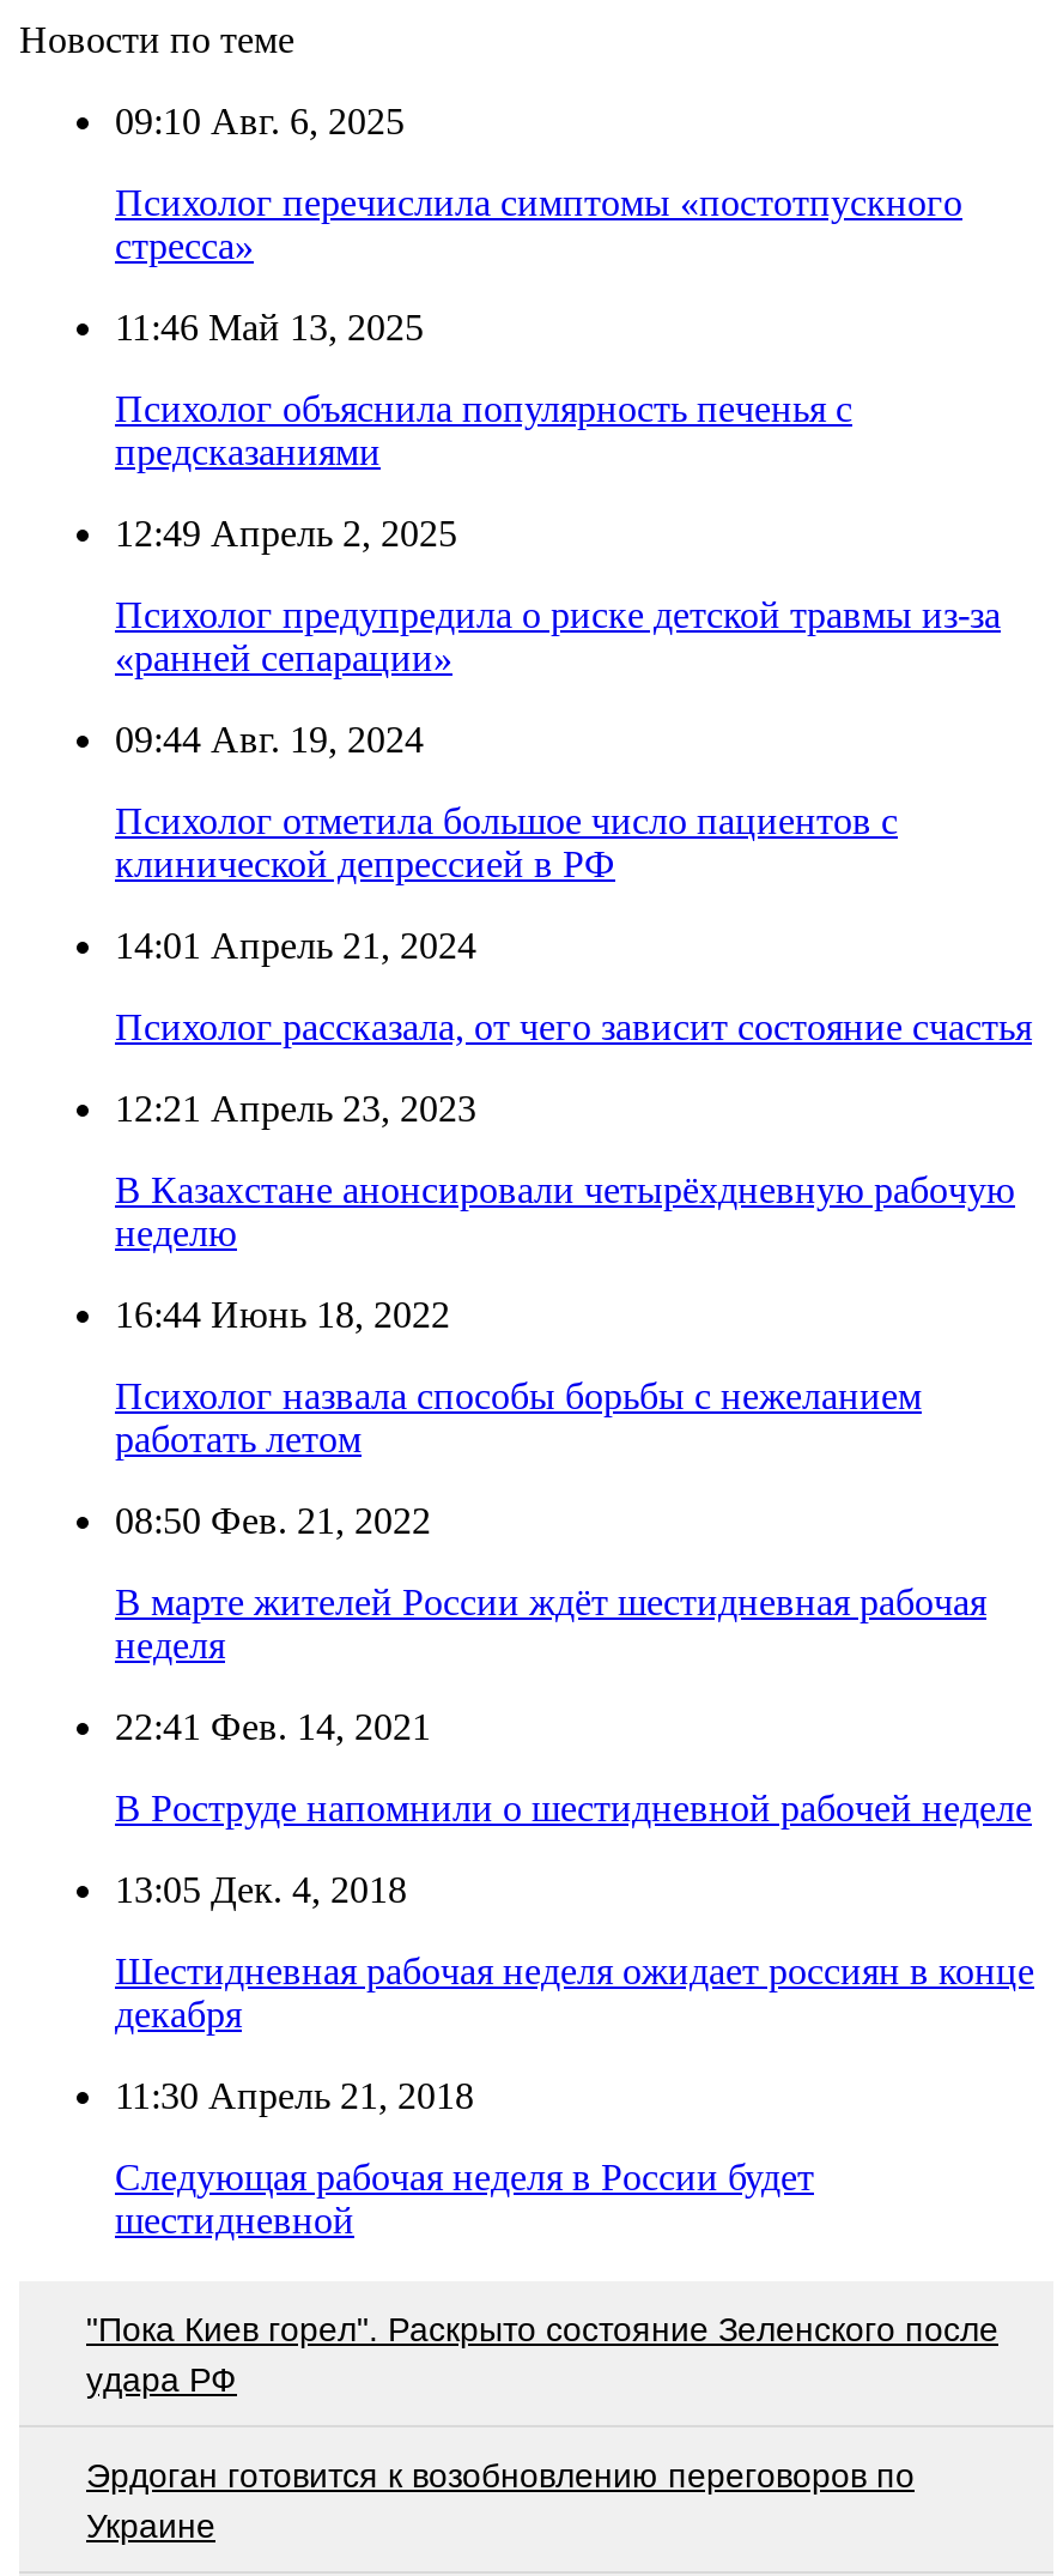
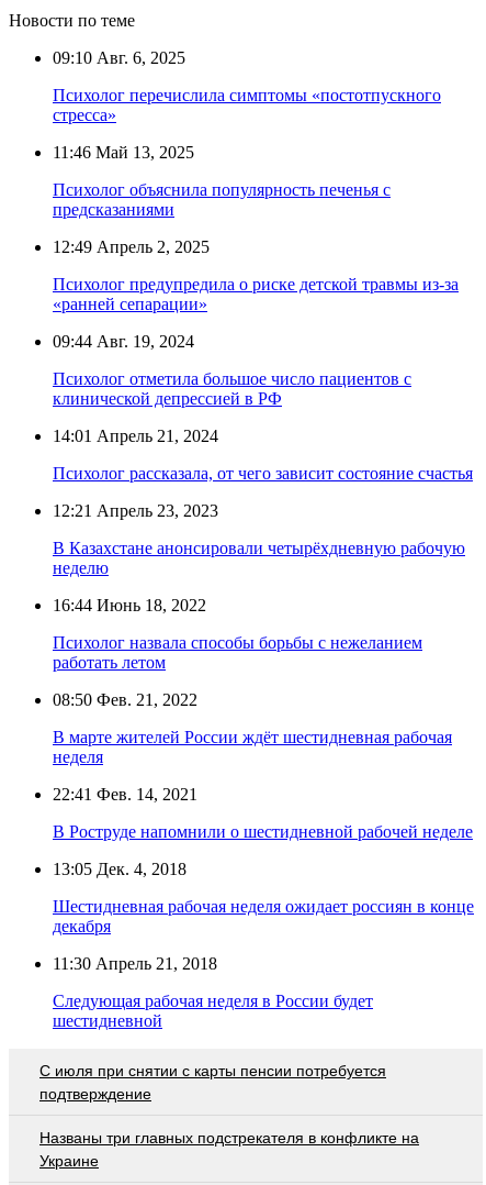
- "Пока Киев горел". Раскрыто состояние Зеленского после
- удара РФ
+ С июля при снятии с карты пенсии потребуется
+ подтверждение

- Эрдоган готовится к возобновлению переговоров по
+ Названы три главных подстрекателя в конфликте на
